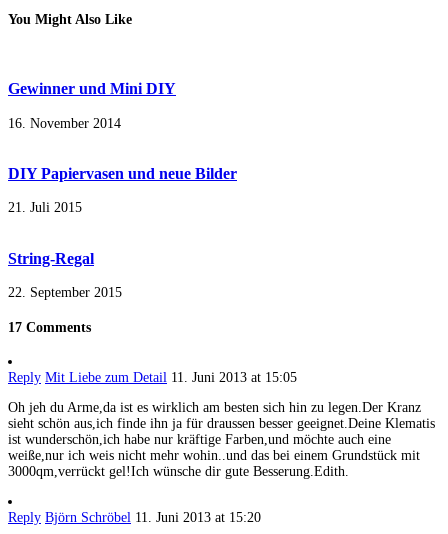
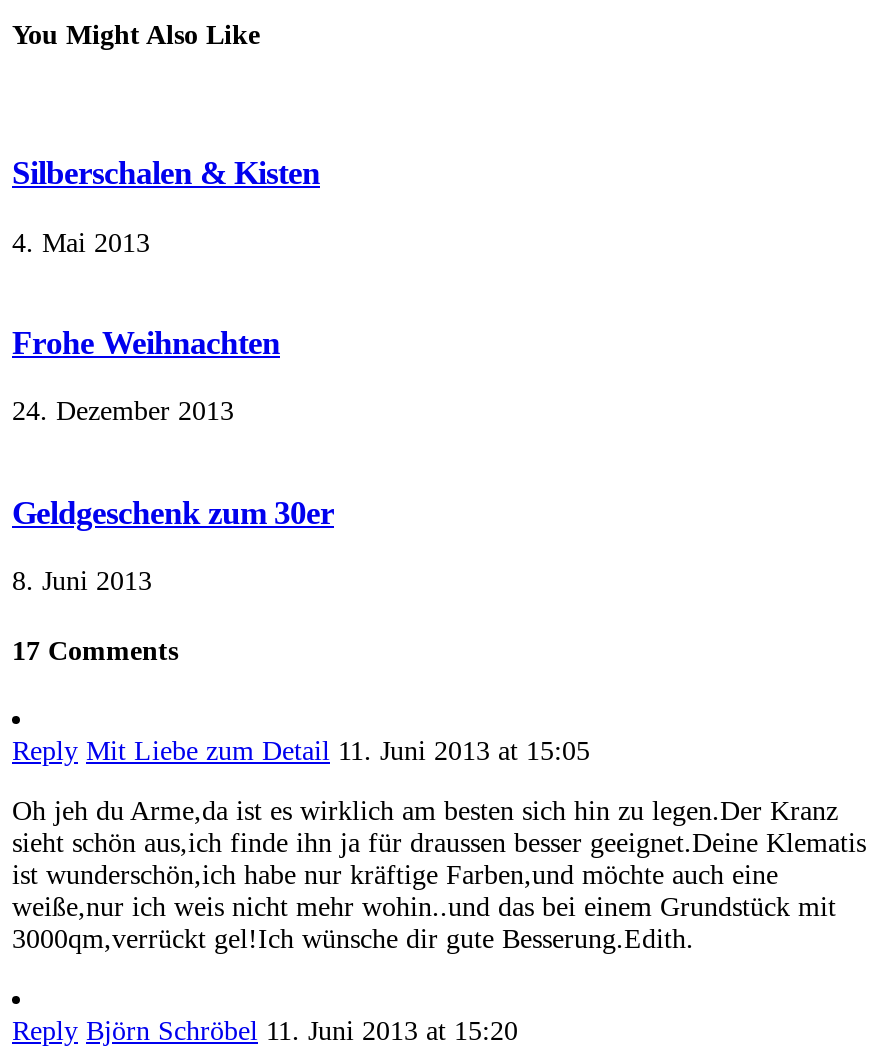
- Gewinner und Mini DIY
+ Silberschalen & Kisten

- 16. November 2014
+ 4. Mai 2013

- DIY Papiervasen und neue Bilder
+ Frohe Weihnachten

- 21. Juli 2015
+ 24. Dezember 2013

- String-Regal
+ Geldgeschenk zum 30er

- 22. September 2015
+ 8. Juni 2013
